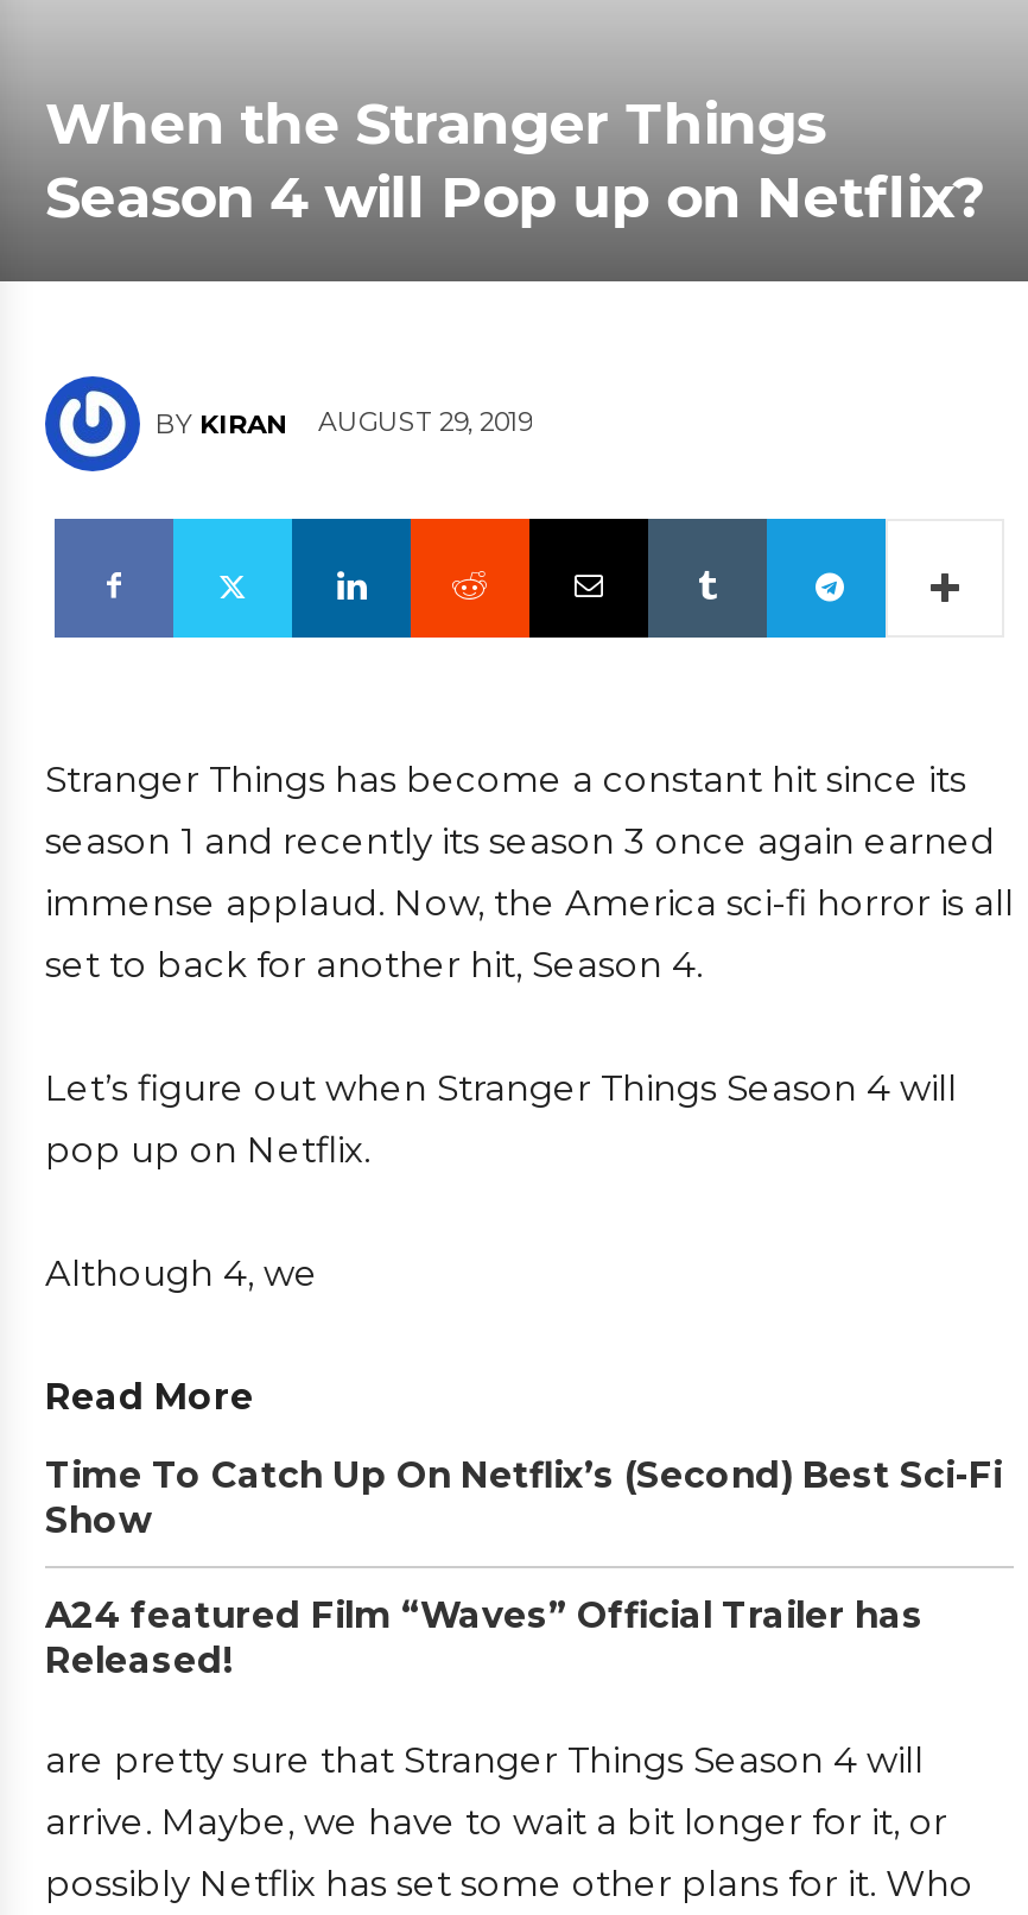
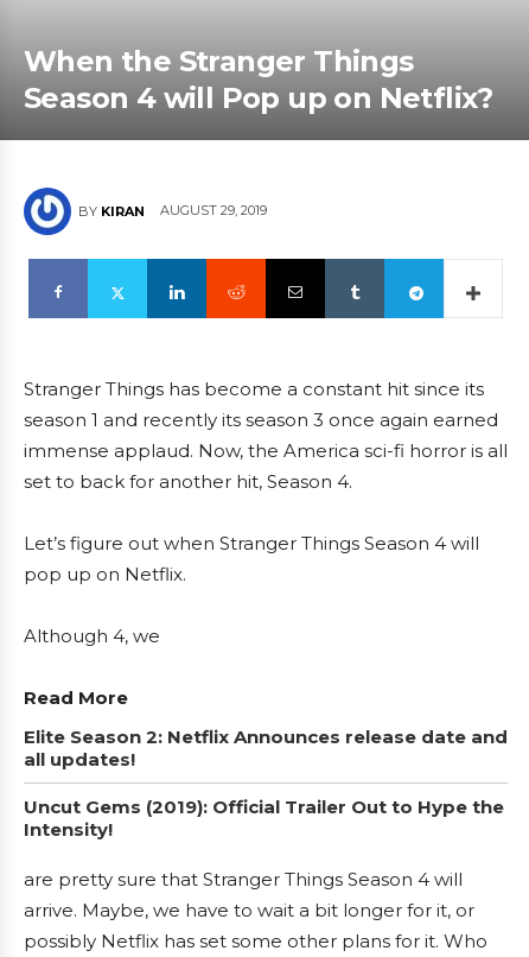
- Time To Catch Up On Netflix’s (Second) Best Sci-Fi
- Show
+ Elite Season 2: Netflix Announces release date and
+ all updates!

- A24 featured Film “Waves” Official Trailer has
- Released!
+ Uncut Gems (2019): Official Trailer Out to Hype the
+ Intensity!
